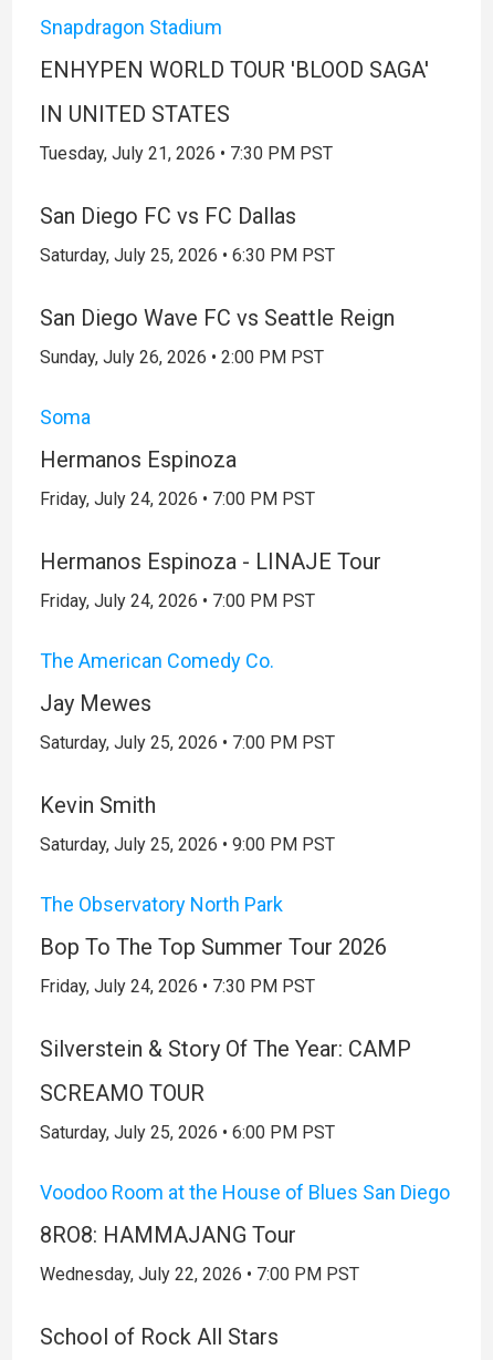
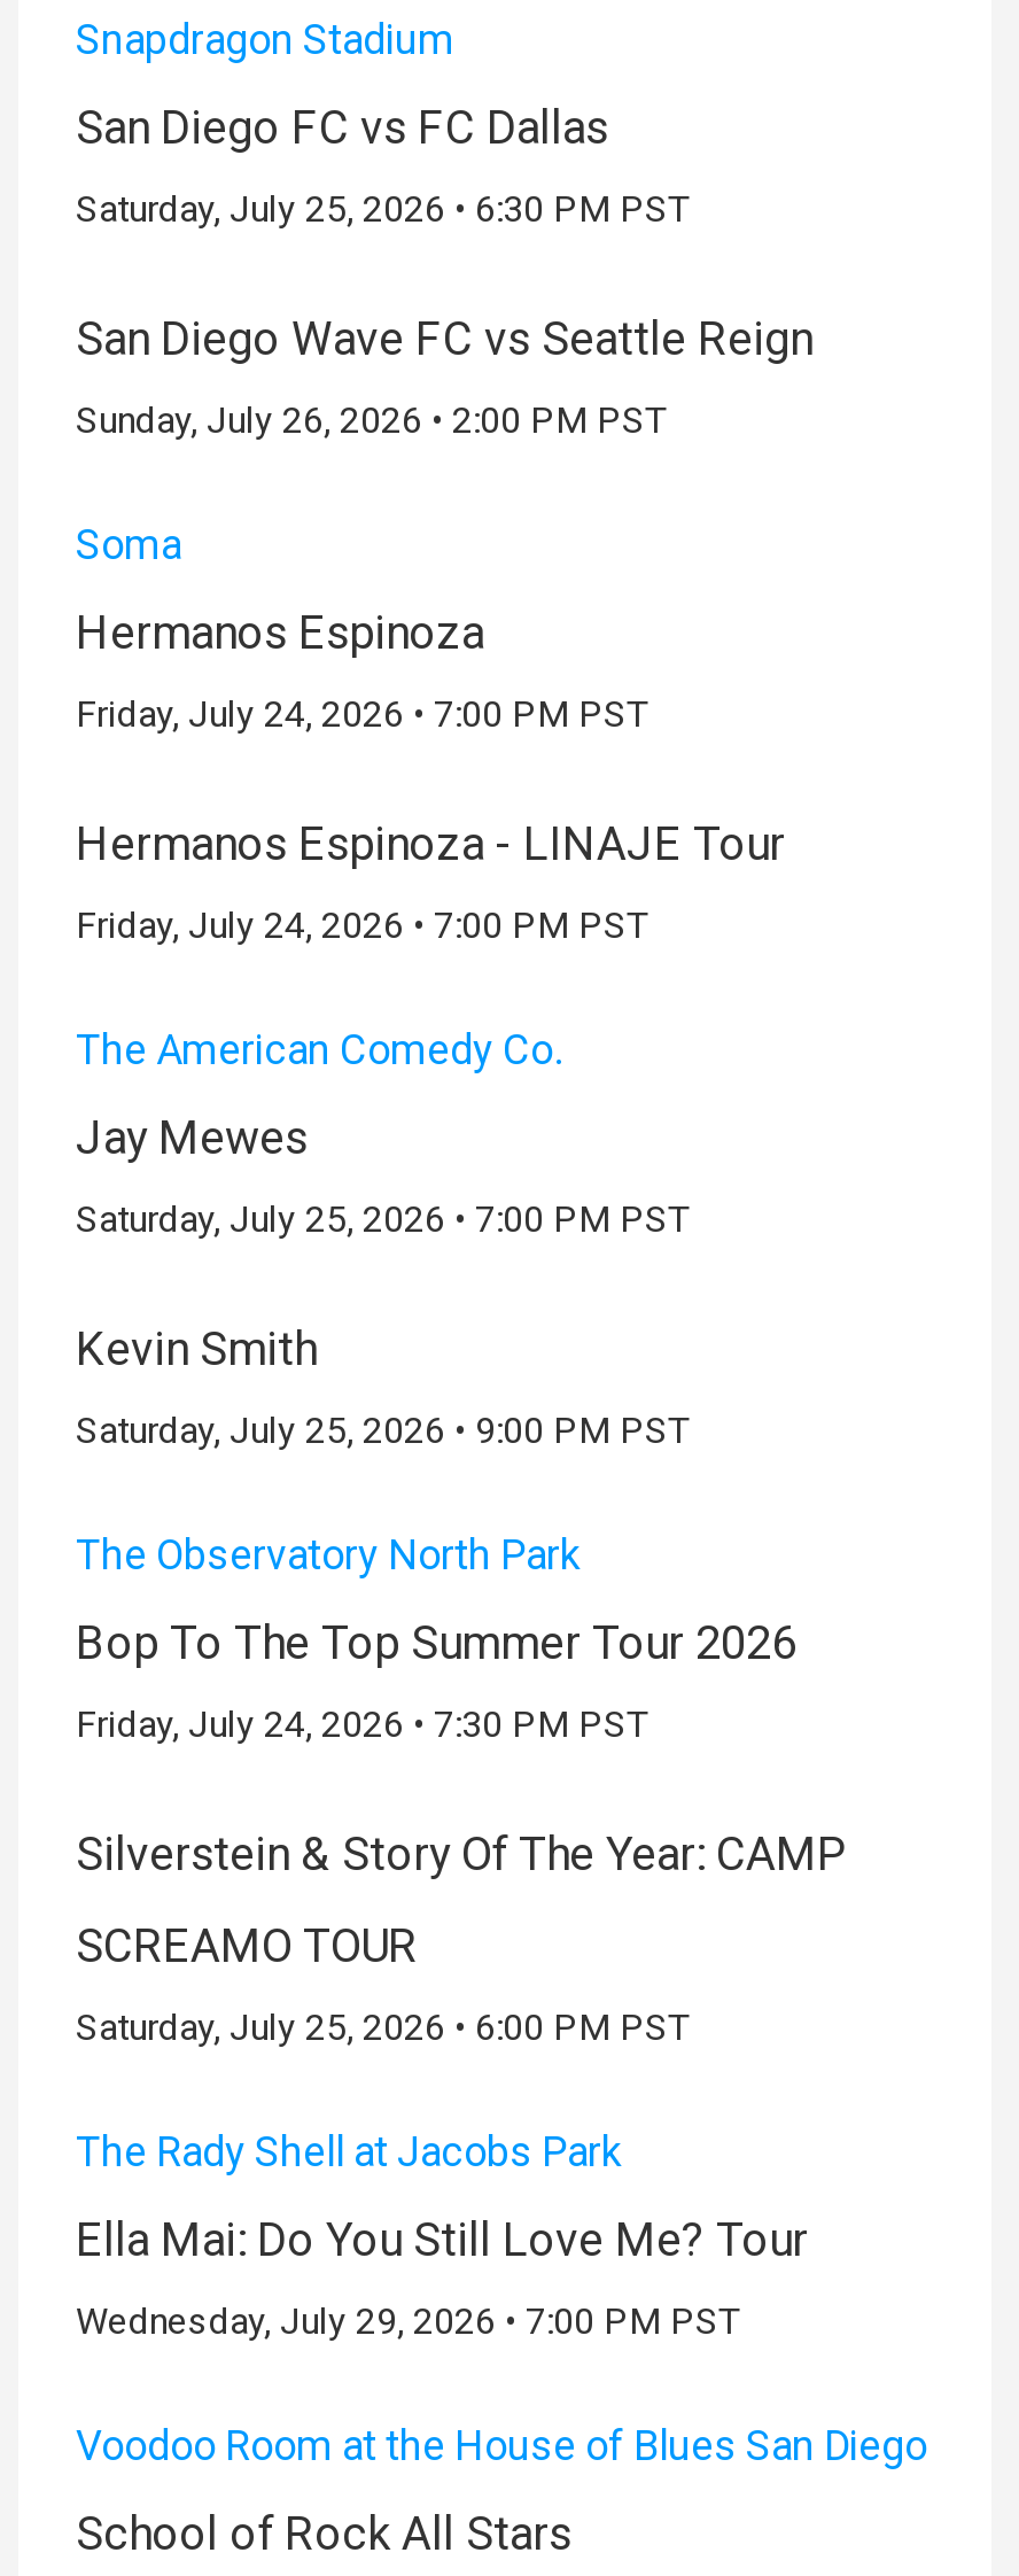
- ENHYPEN WORLD TOUR 'BLOOD SAGA'
- IN UNITED STATES
- Tuesday, July 21, 2026 • 7:30 PM PST

moved up: San Diego FC vs FC Dallas | Saturday, July 25, 2026 • 6:30 PM PST | San Diego Wave FC vs Seattle Reign | ... | SCREAMO TOUR | Saturday, July 25, 2026 • 6:00 PM PST

+ The Rady Shell at Jacobs Park
+ Ella Mai: Do You Still Love Me? Tour
+ Wednesday, July 29, 2026 • 7:00 PM PST

- 8RO8: HAMMAJANG Tour
- Wednesday, July 22, 2026 • 7:00 PM PST
